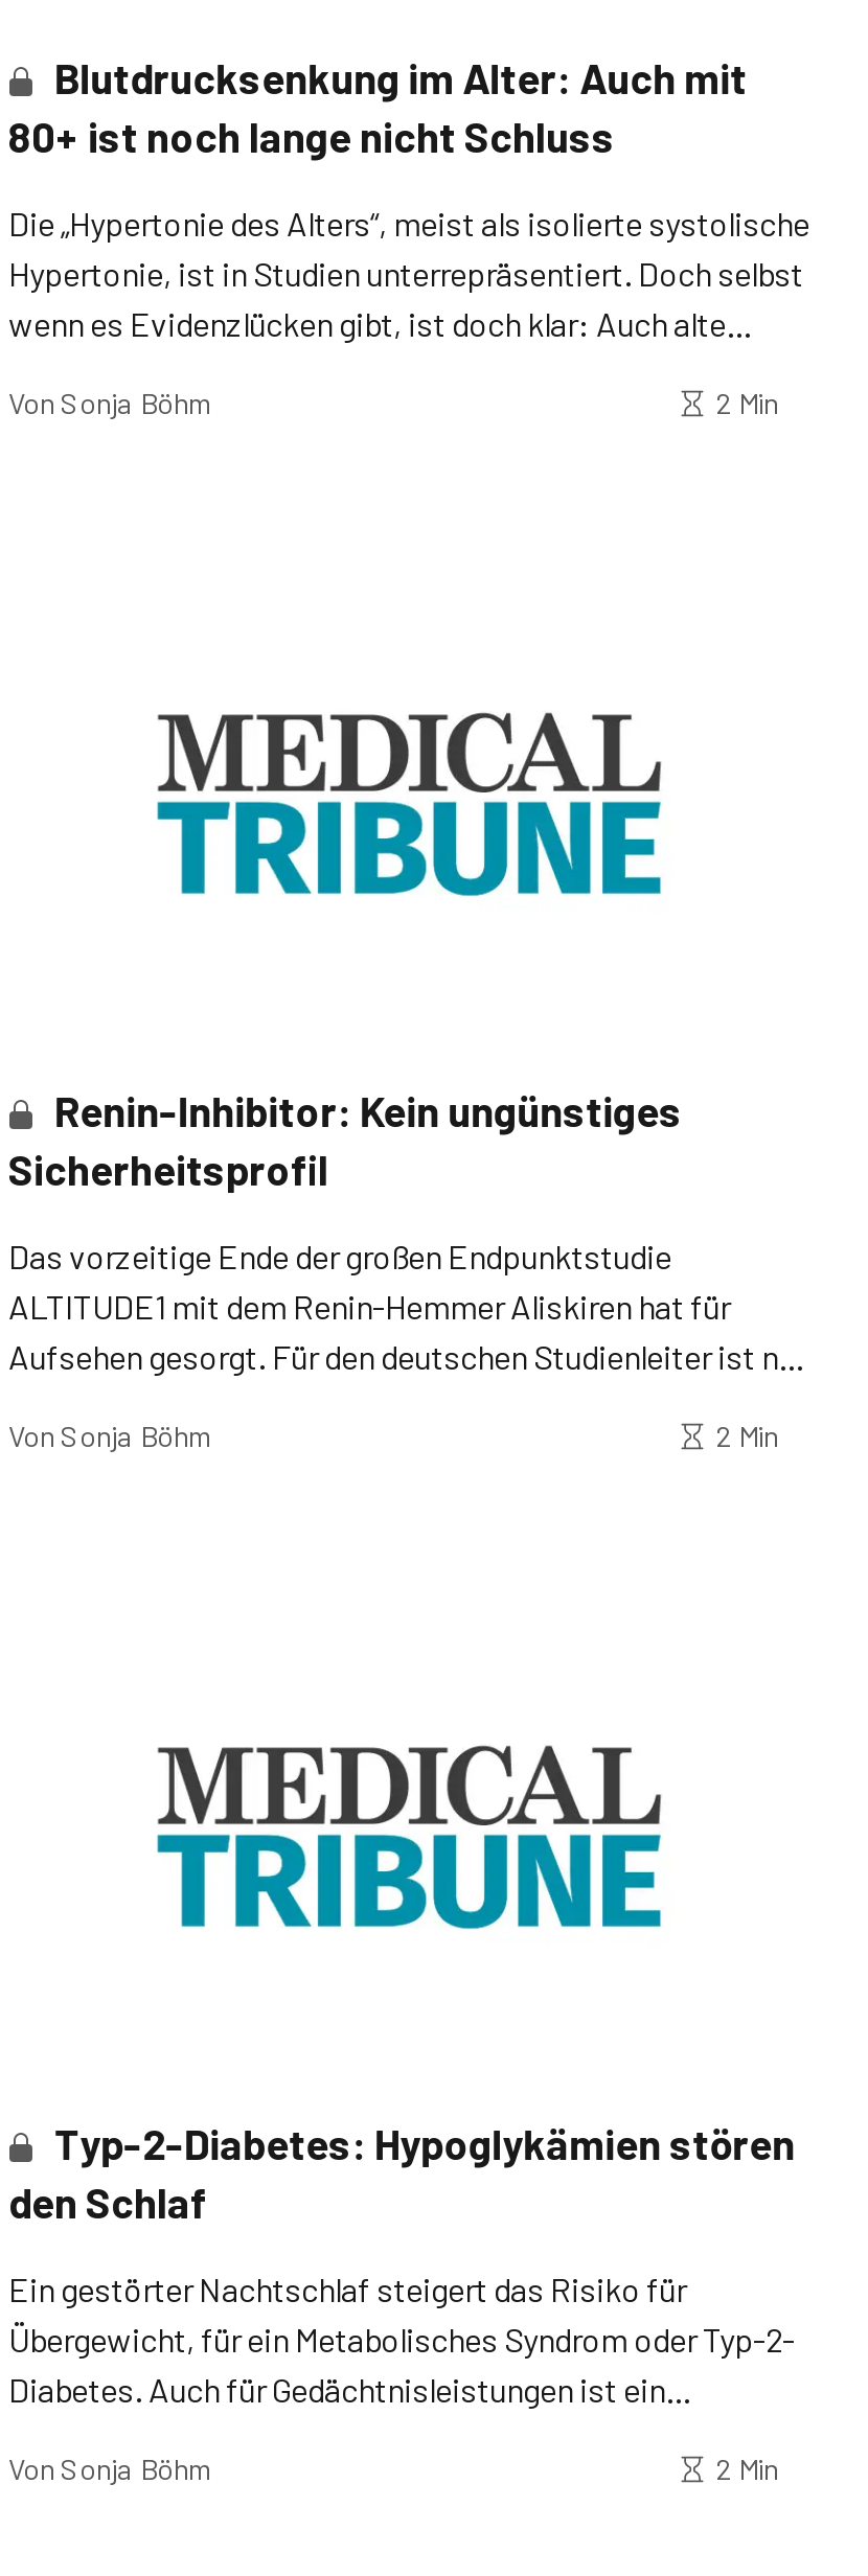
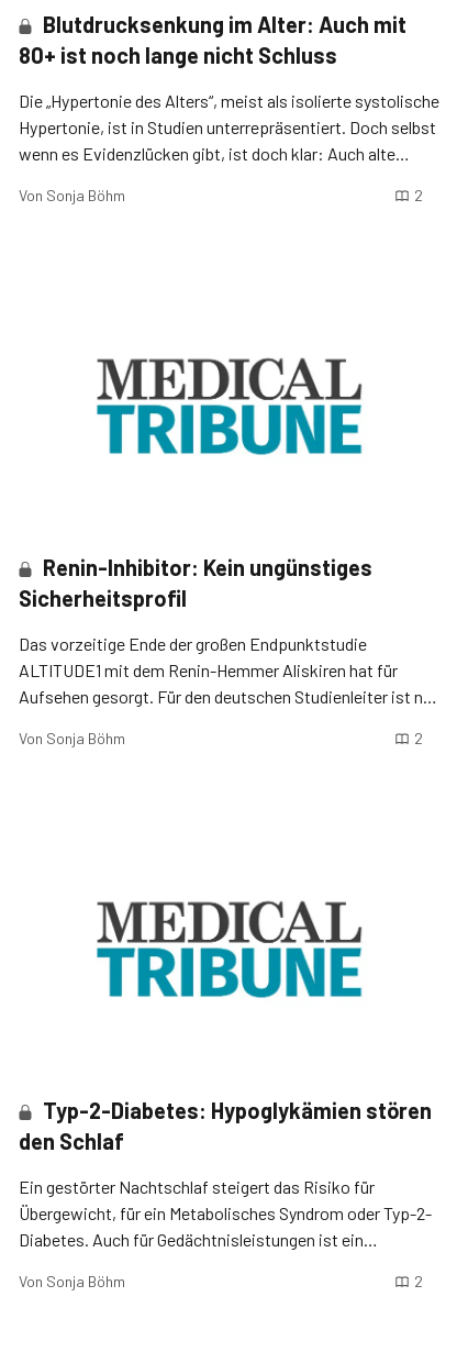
- 2 Min
+ 2

- 2 Min
+ 2

- 2 Min
+ 2
